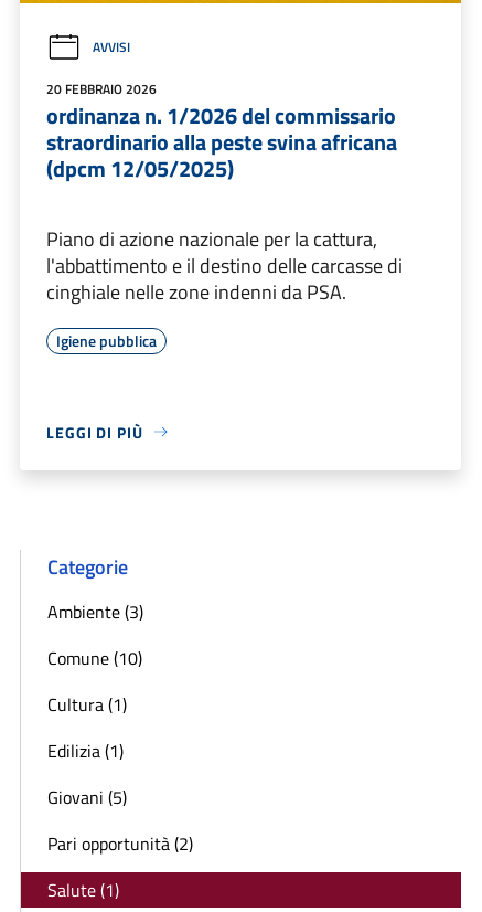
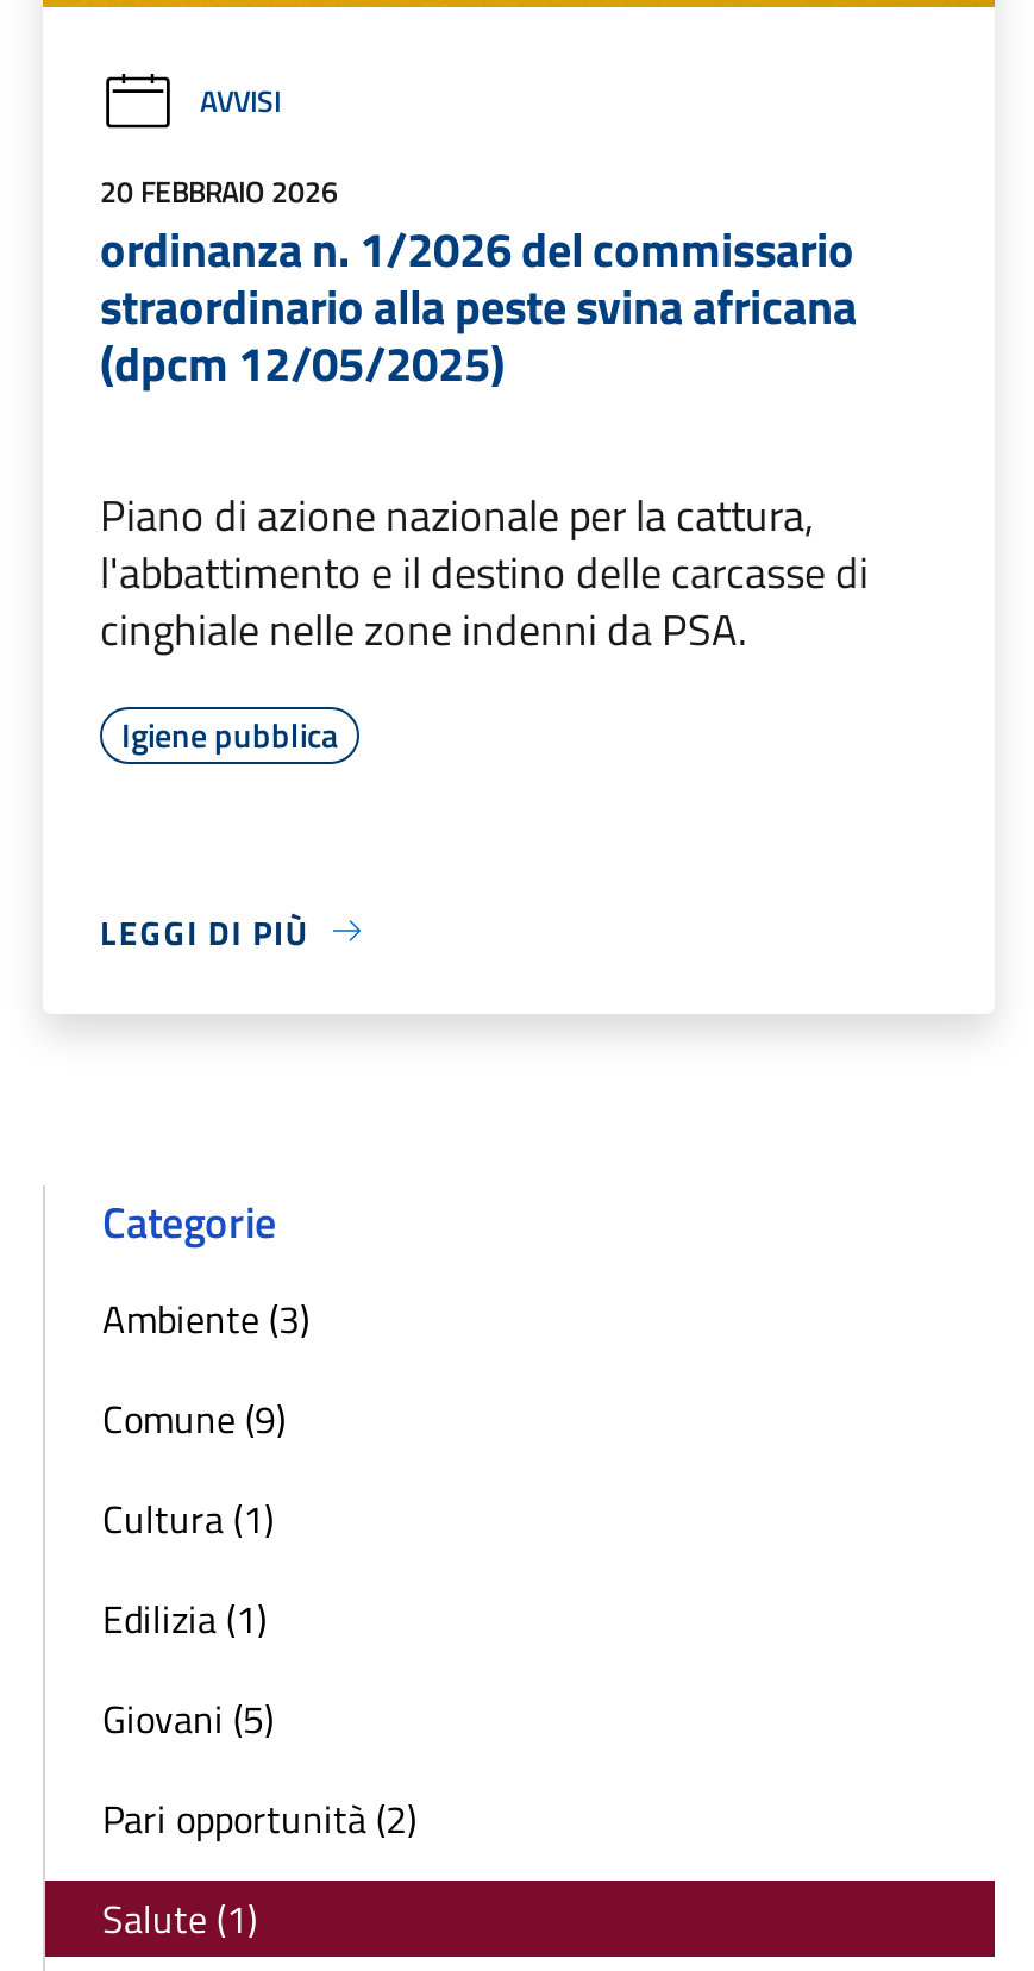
- Comune (10)
+ Comune (9)
